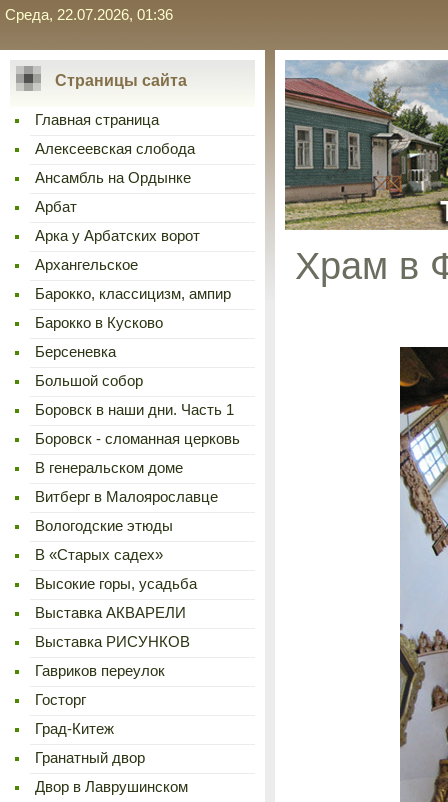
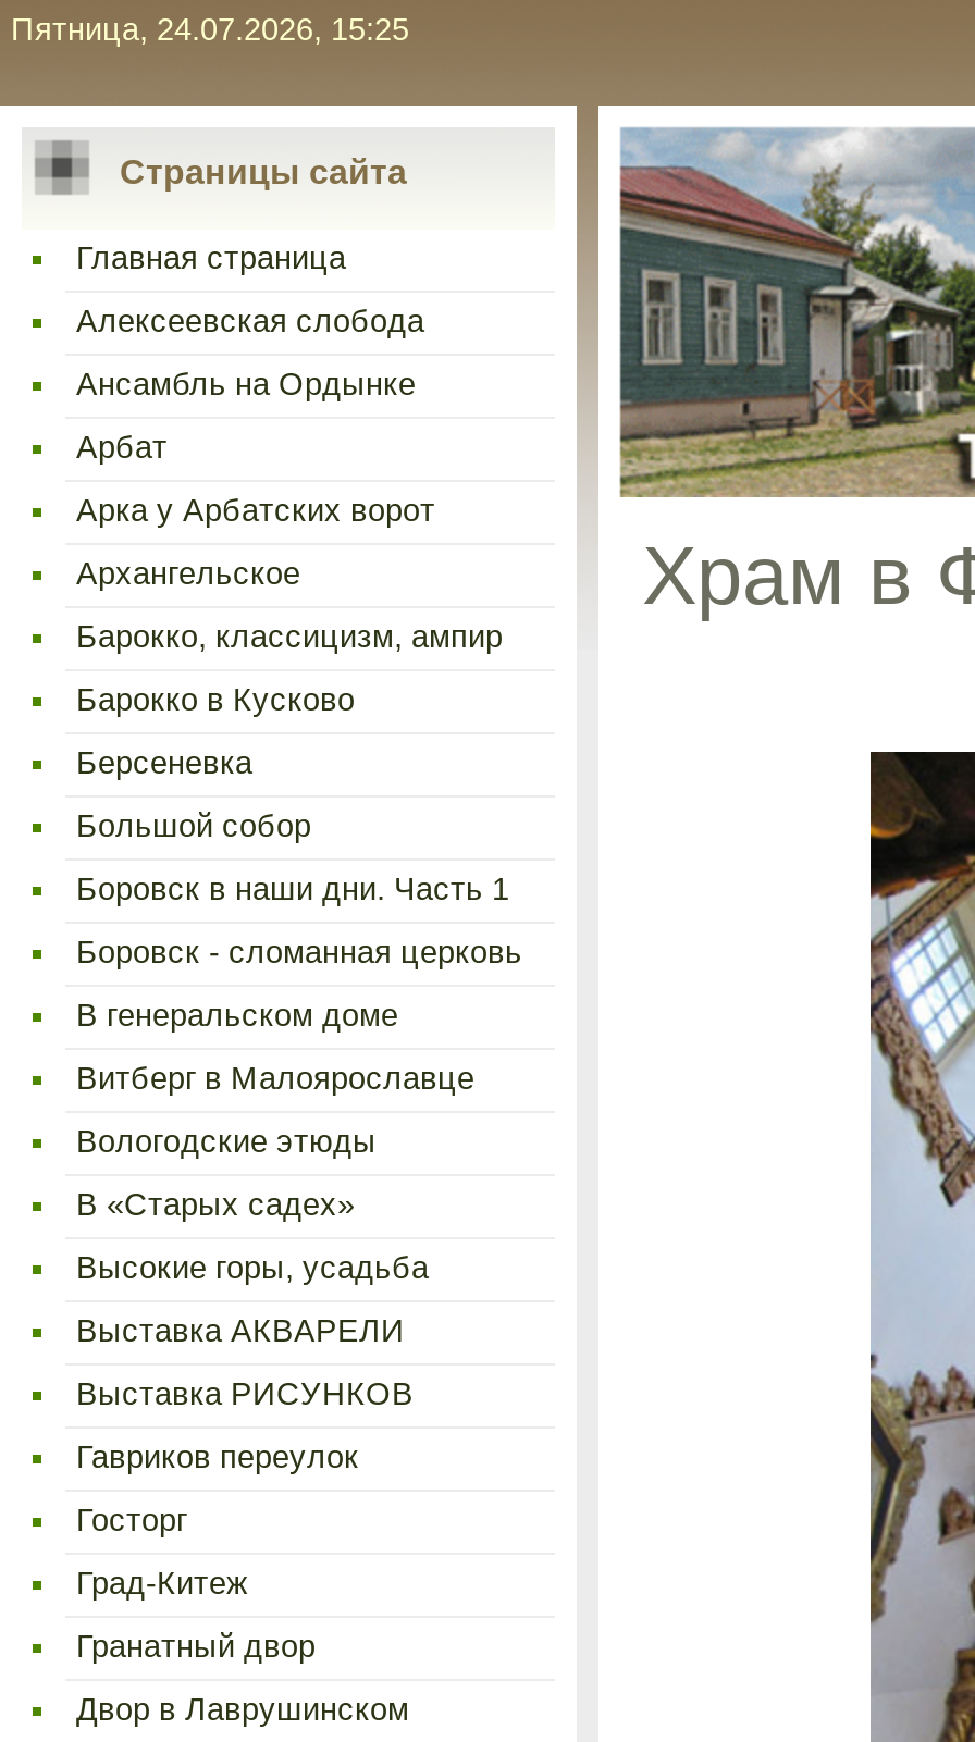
- Среда, 22.07.2026, 01:36
+ Пятница, 24.07.2026, 15:25
